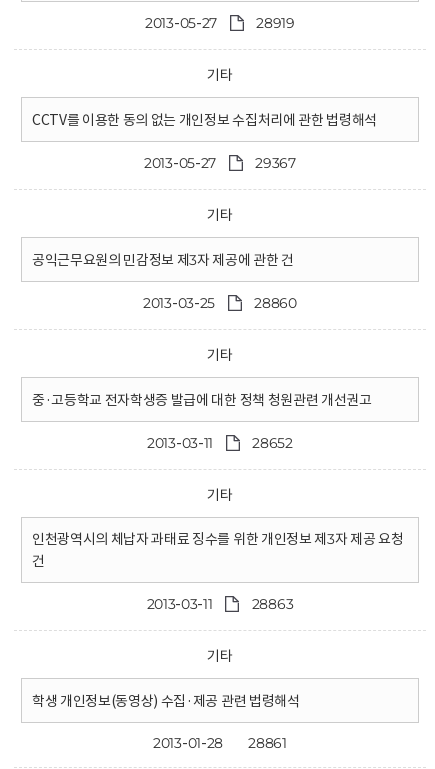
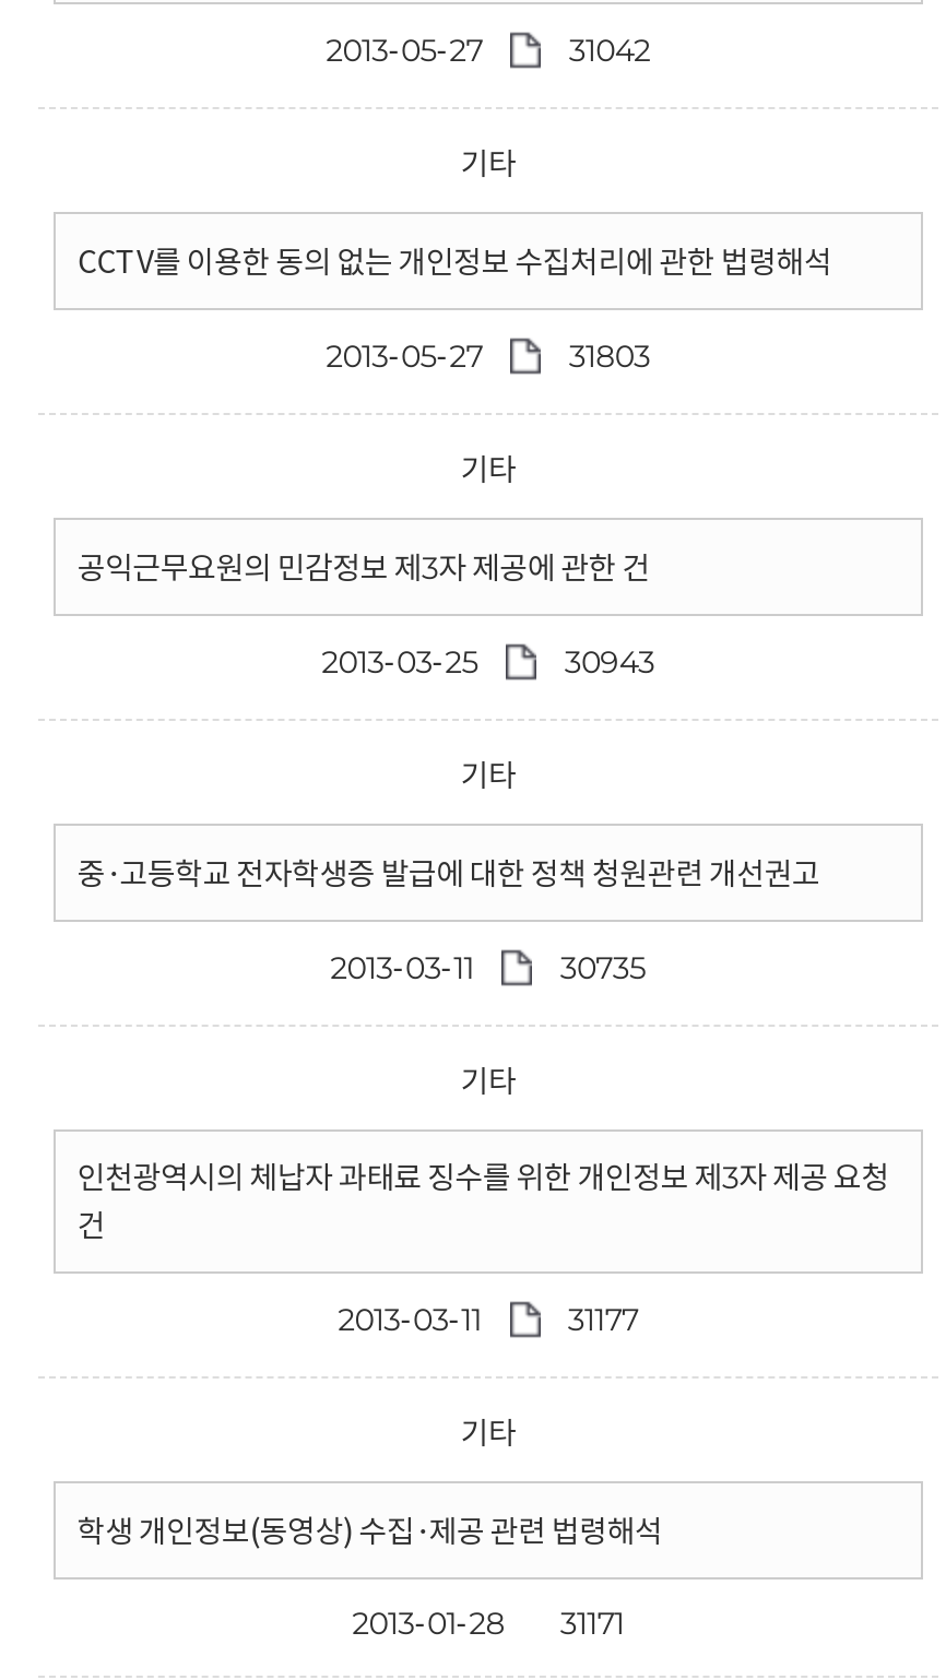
- 28919
+ 31042

- 29367
+ 31803

- 28860
+ 30943

- 28652
+ 30735

- 28863
+ 31177

- 2013-01-28 28861
+ 2013-01-28 31171
